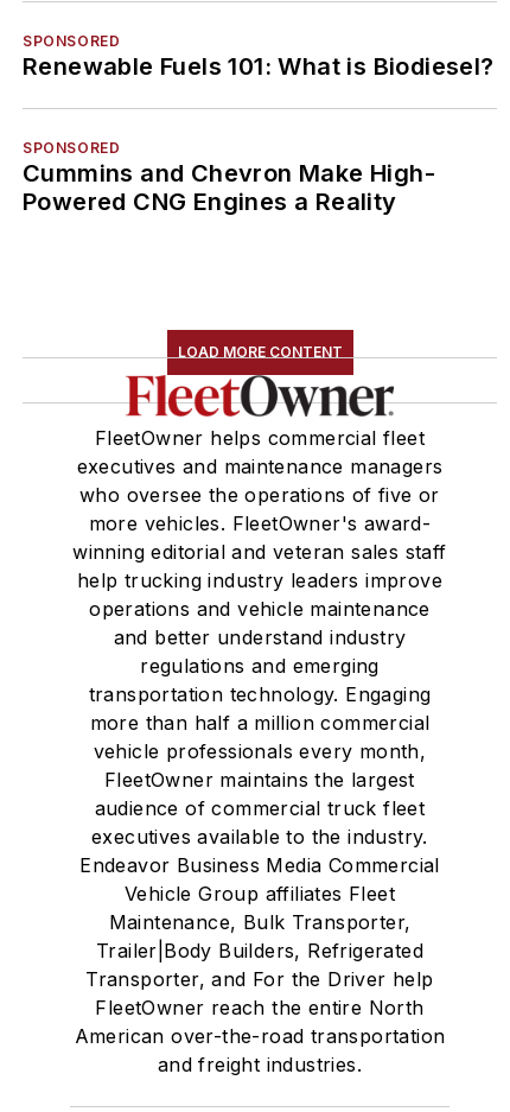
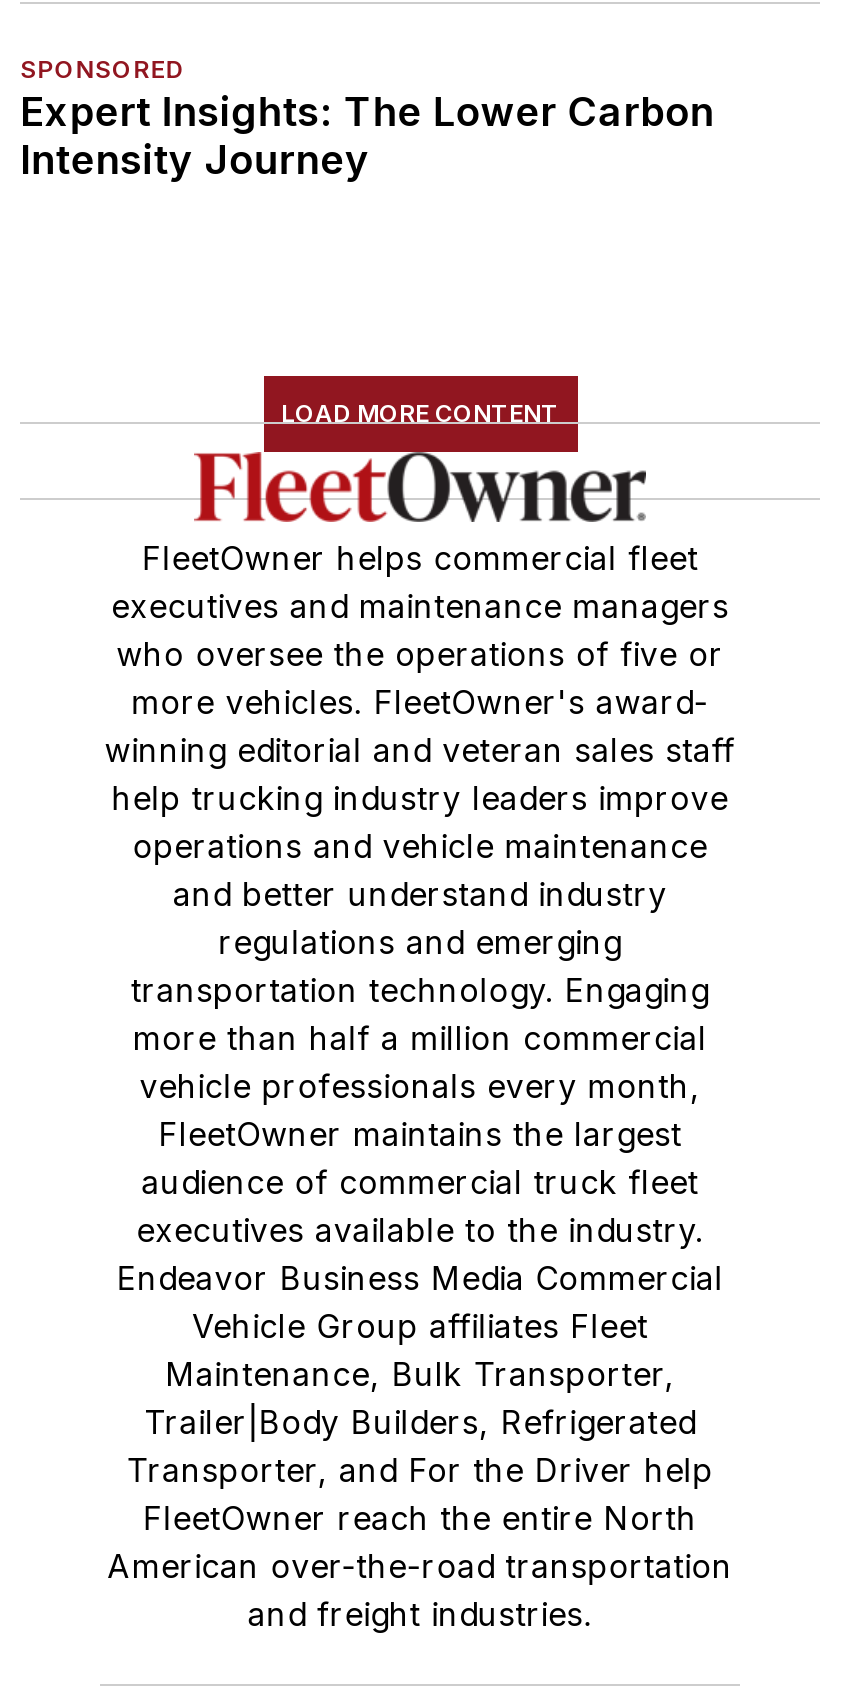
- Renewable Fuels 101: What is Biodiesel?
- SPONSORED
- Cummins and Chevron Make High-
- Powered CNG Engines a Reality
+ Expert Insights: The Lower Carbon
+ Intensity Journey
